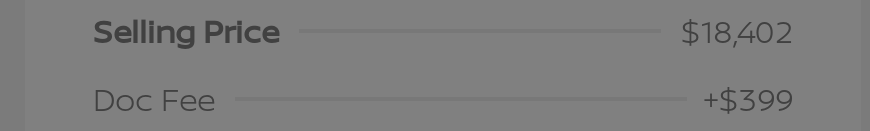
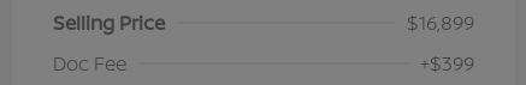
- $18,402
+ $16,899
